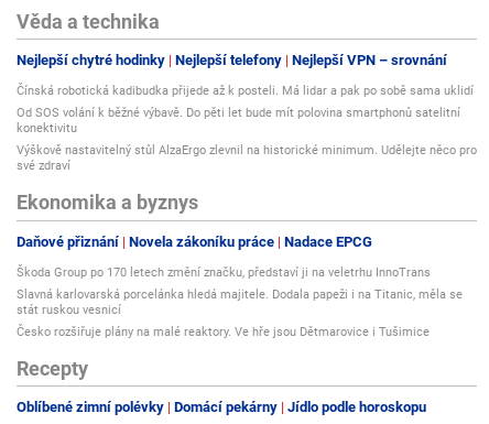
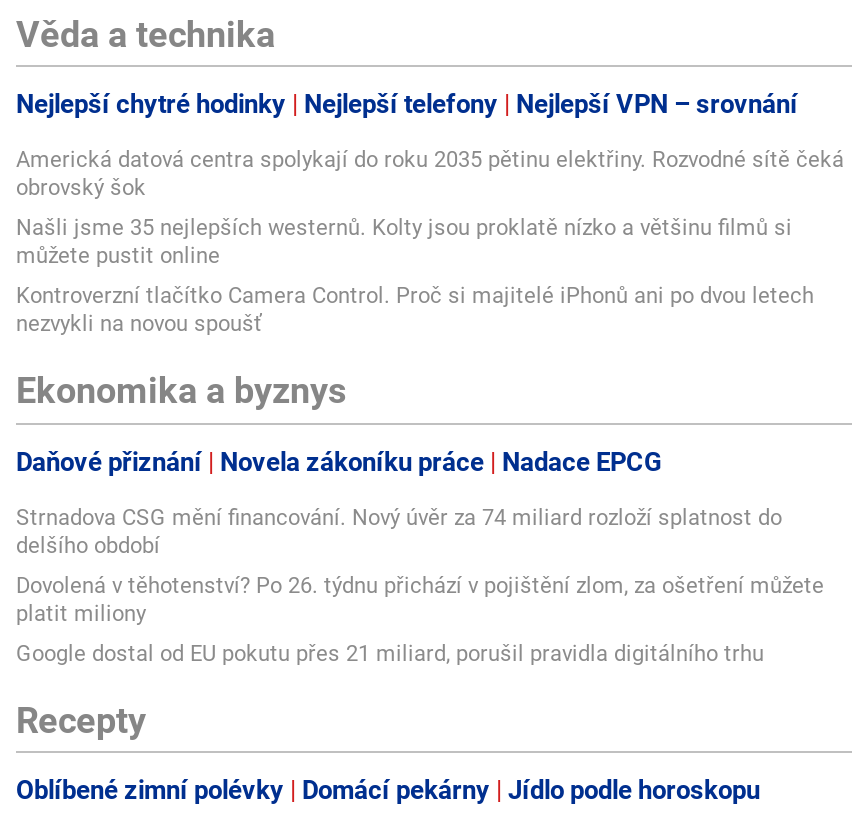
- Čínská robotická kadibudka přijede až k posteli. Má lidar a pak po sobě sama uklidí
+ Americká datová centra spolykají do roku 2035 pětinu elektřiny. Rozvodné sítě čeká
+ obrovský šok

- Od SOS volání k běžné výbavě. Do pěti let bude mít polovina smartphonů satelitní
- konektivitu
+ Našli jsme 35 nejlepších westernů. Kolty jsou proklatě nízko a většinu filmů si
+ můžete pustit online

- Výškově nastavitelný stůl AlzaErgo zlevnil na historické minimum. Udělejte něco pro
- své zdraví
+ Kontroverzní tlačítko Camera Control. Proč si majitelé iPhonů ani po dvou letech
+ nezvykli na novou spoušť

- Škoda Group po 170 letech změní značku, představí ji na veletrhu InnoTrans
+ Strnadova CSG mění financování. Nový úvěr za 74 miliard rozloží splatnost do
+ delšího období

- Slavná karlovarská porcelánka hledá majitele. Dodala papeži i na Titanic, měla se
- stát ruskou vesnicí
+ Dovolená v těhotenství? Po 26. týdnu přichází v pojištění zlom, za ošetření můžete
+ platit miliony

- Česko rozšiřuje plány na malé reaktory. Ve hře jsou Dětmarovice i Tušimice
+ Google dostal od EU pokutu přes 21 miliard, porušil pravidla digitálního trhu
